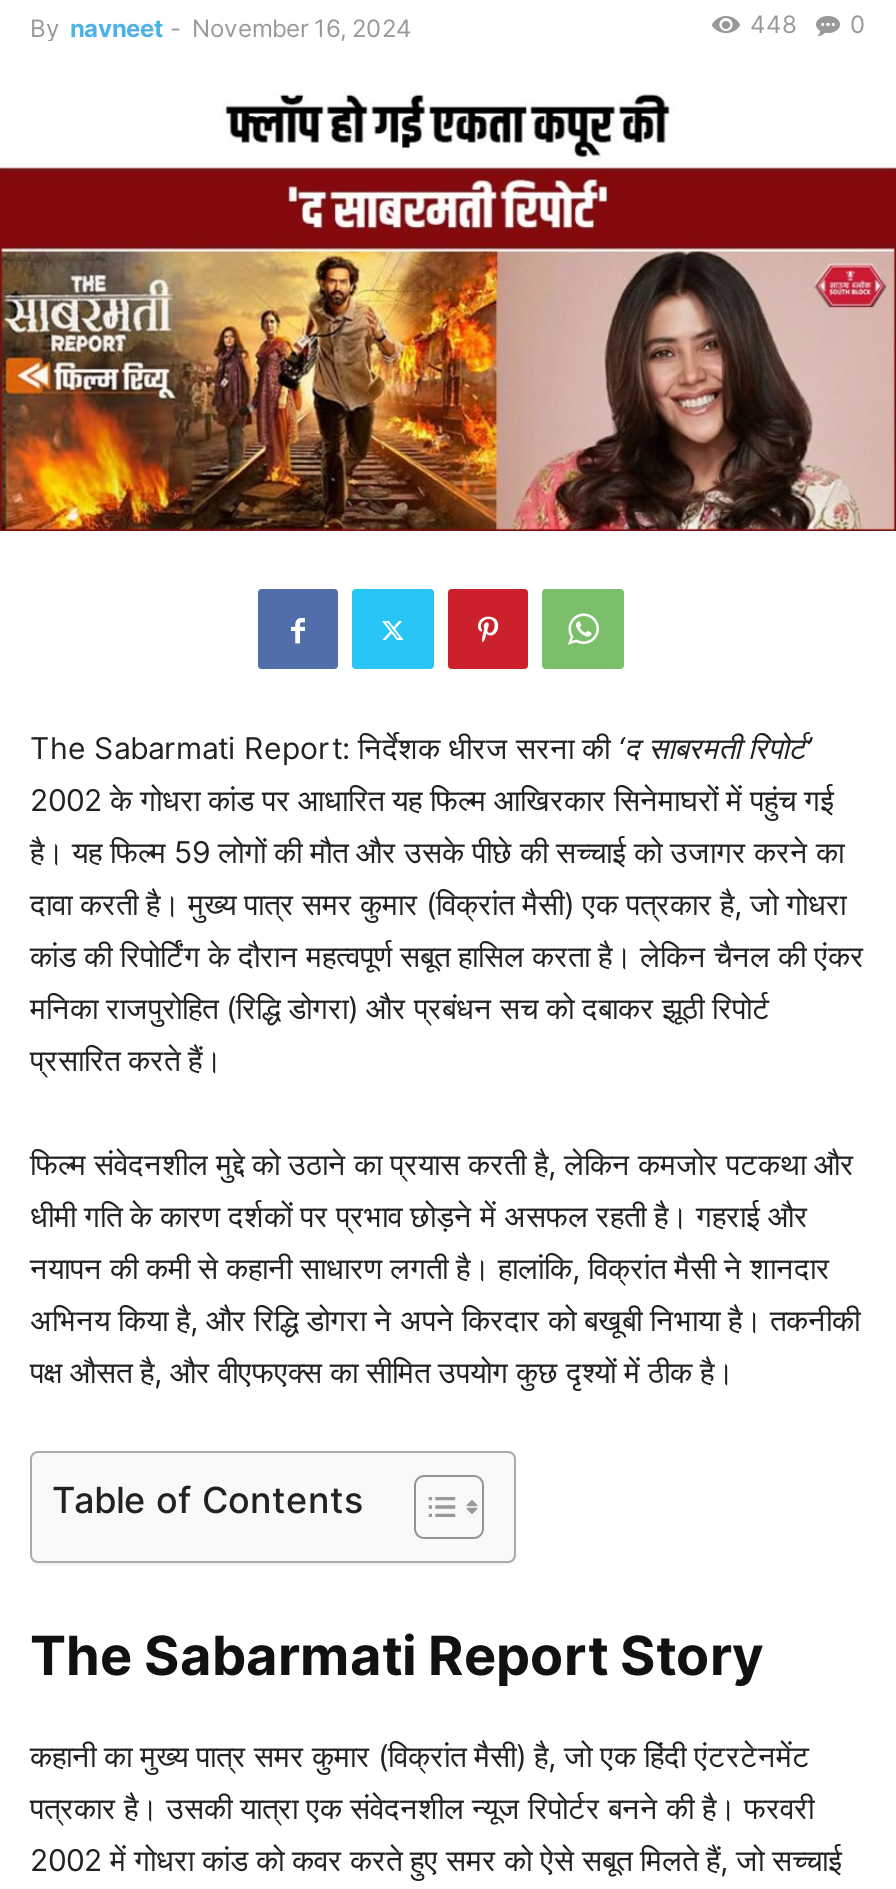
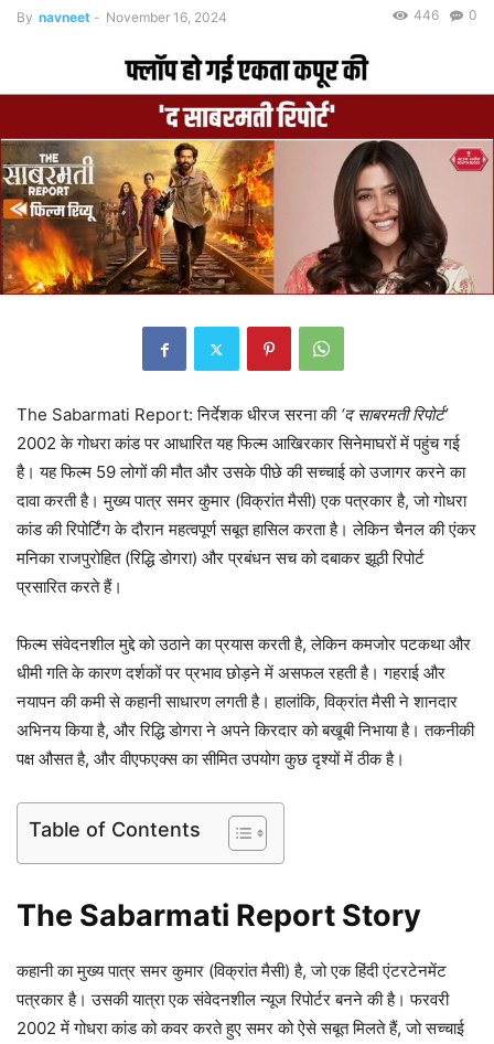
- 448 0
+ 446 0
